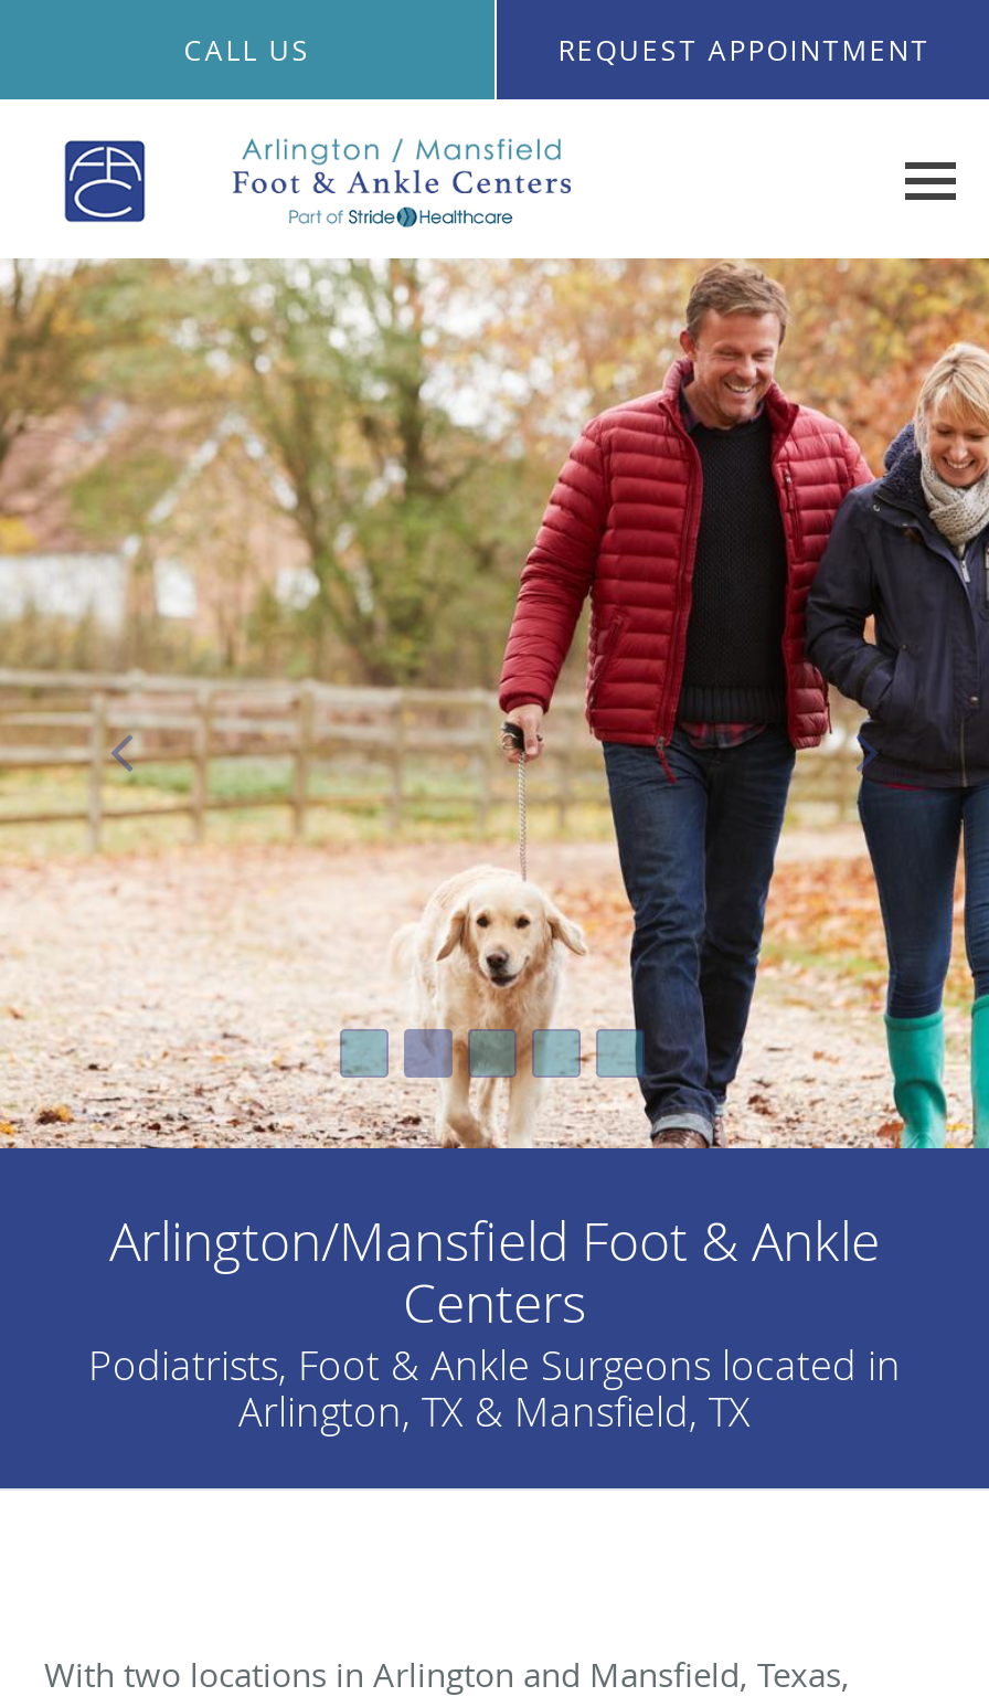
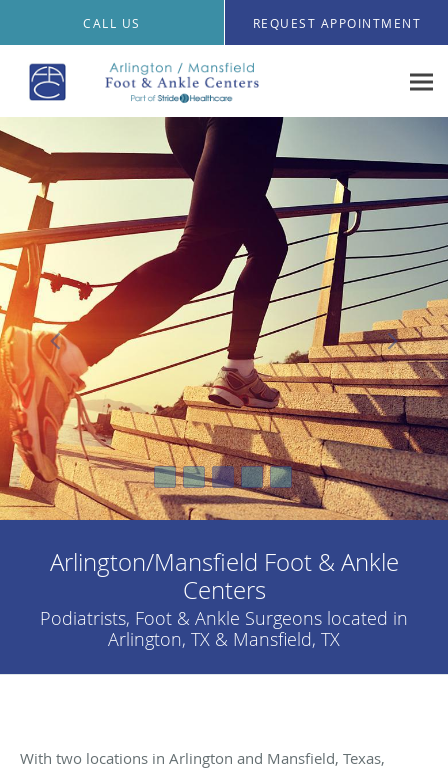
- [image]
+ [image]
